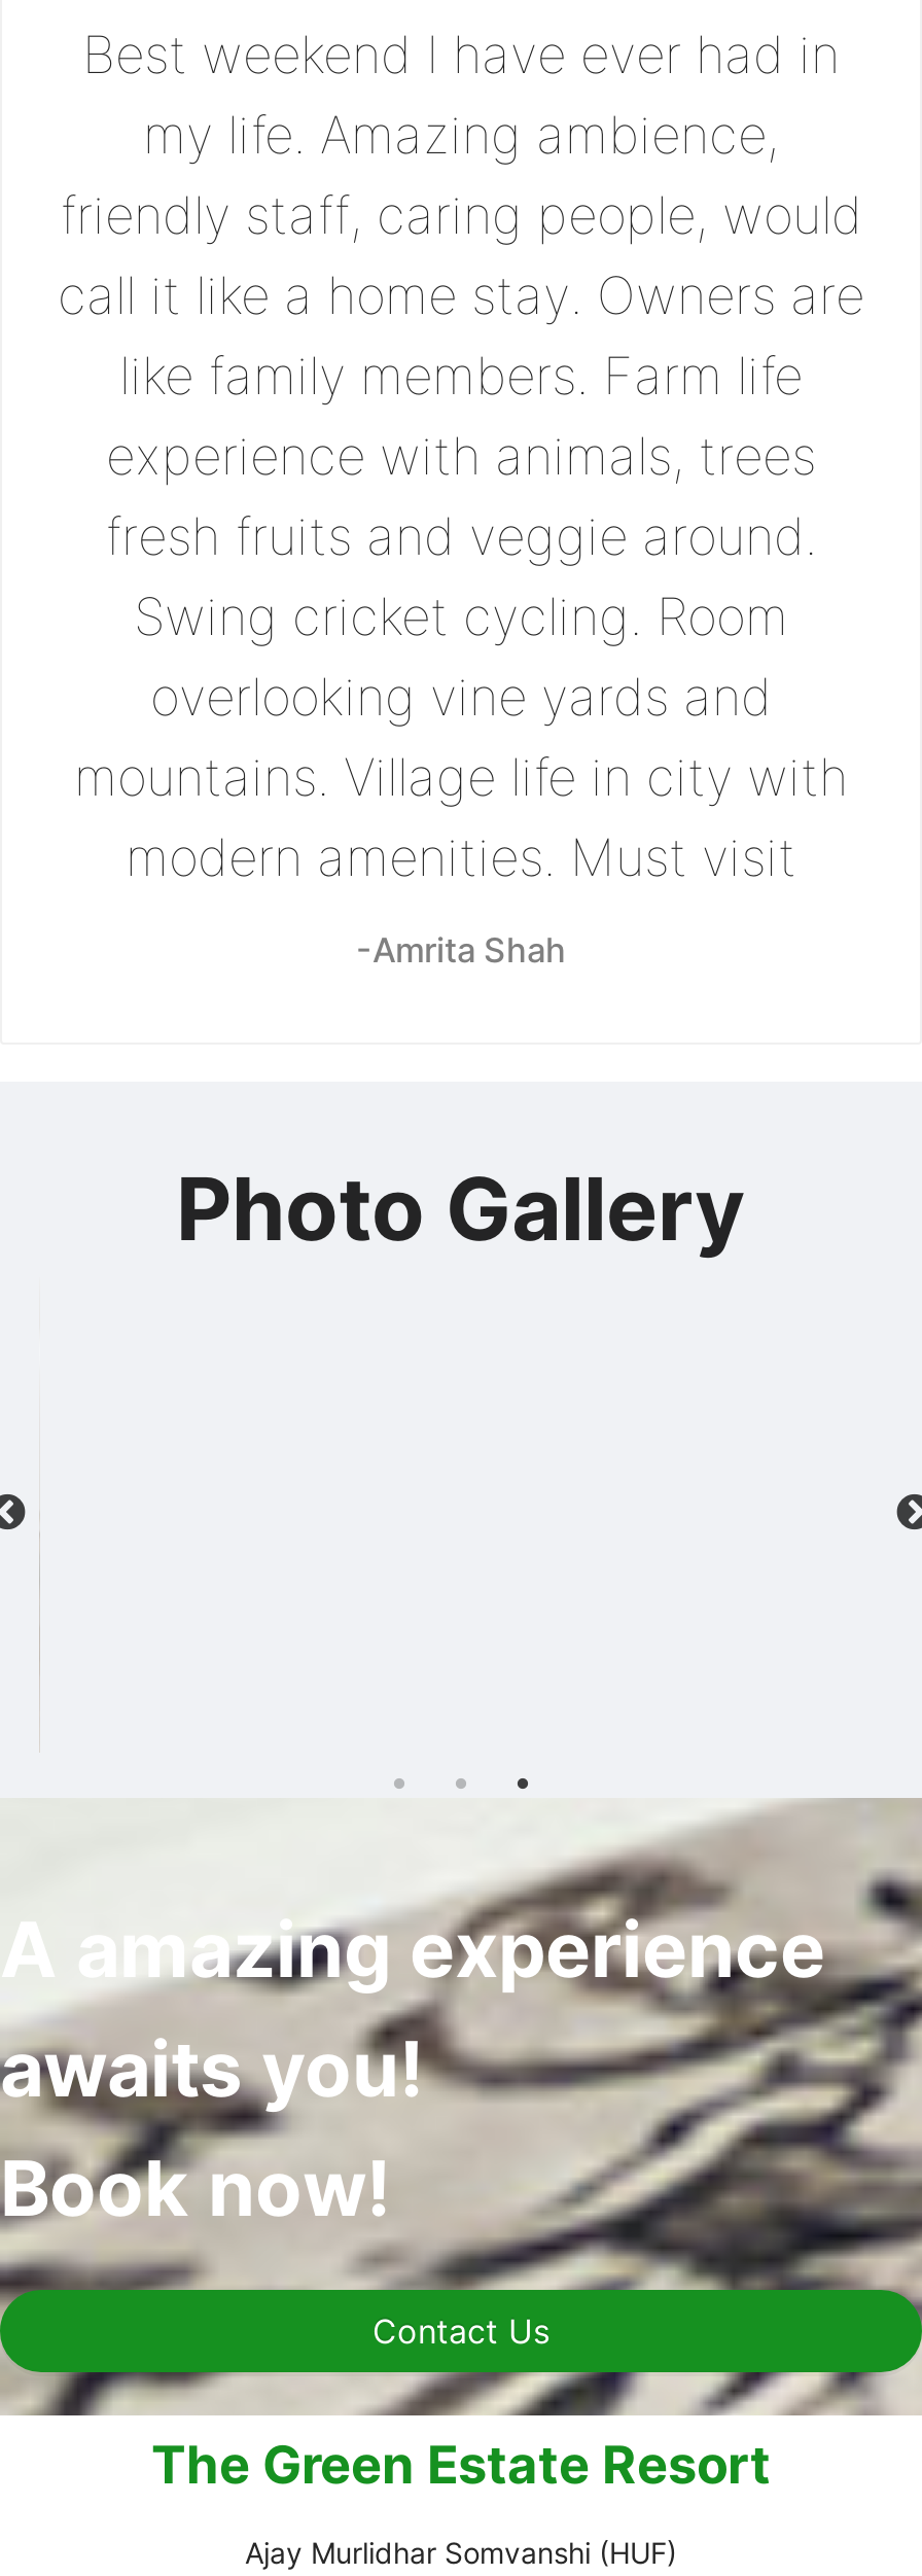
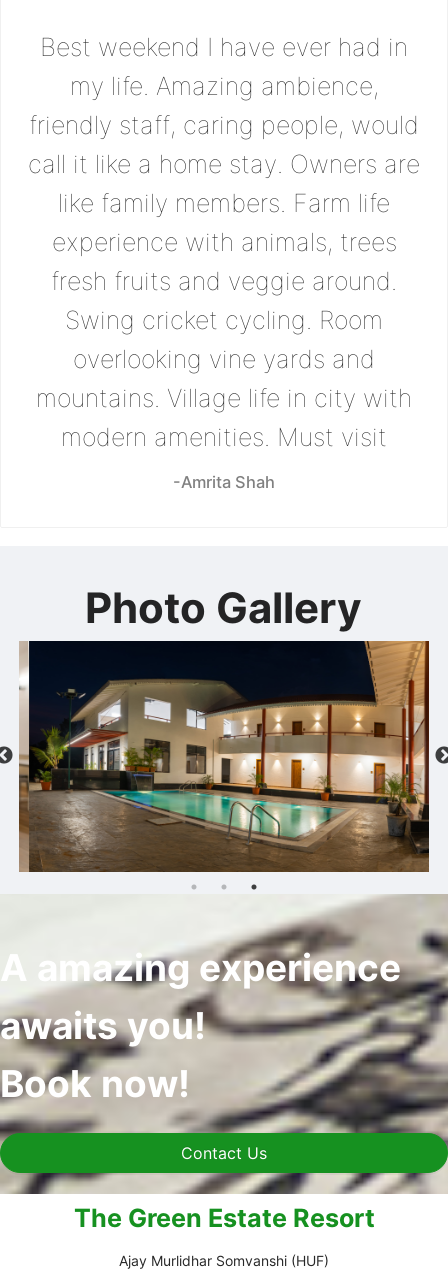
+ [image]
